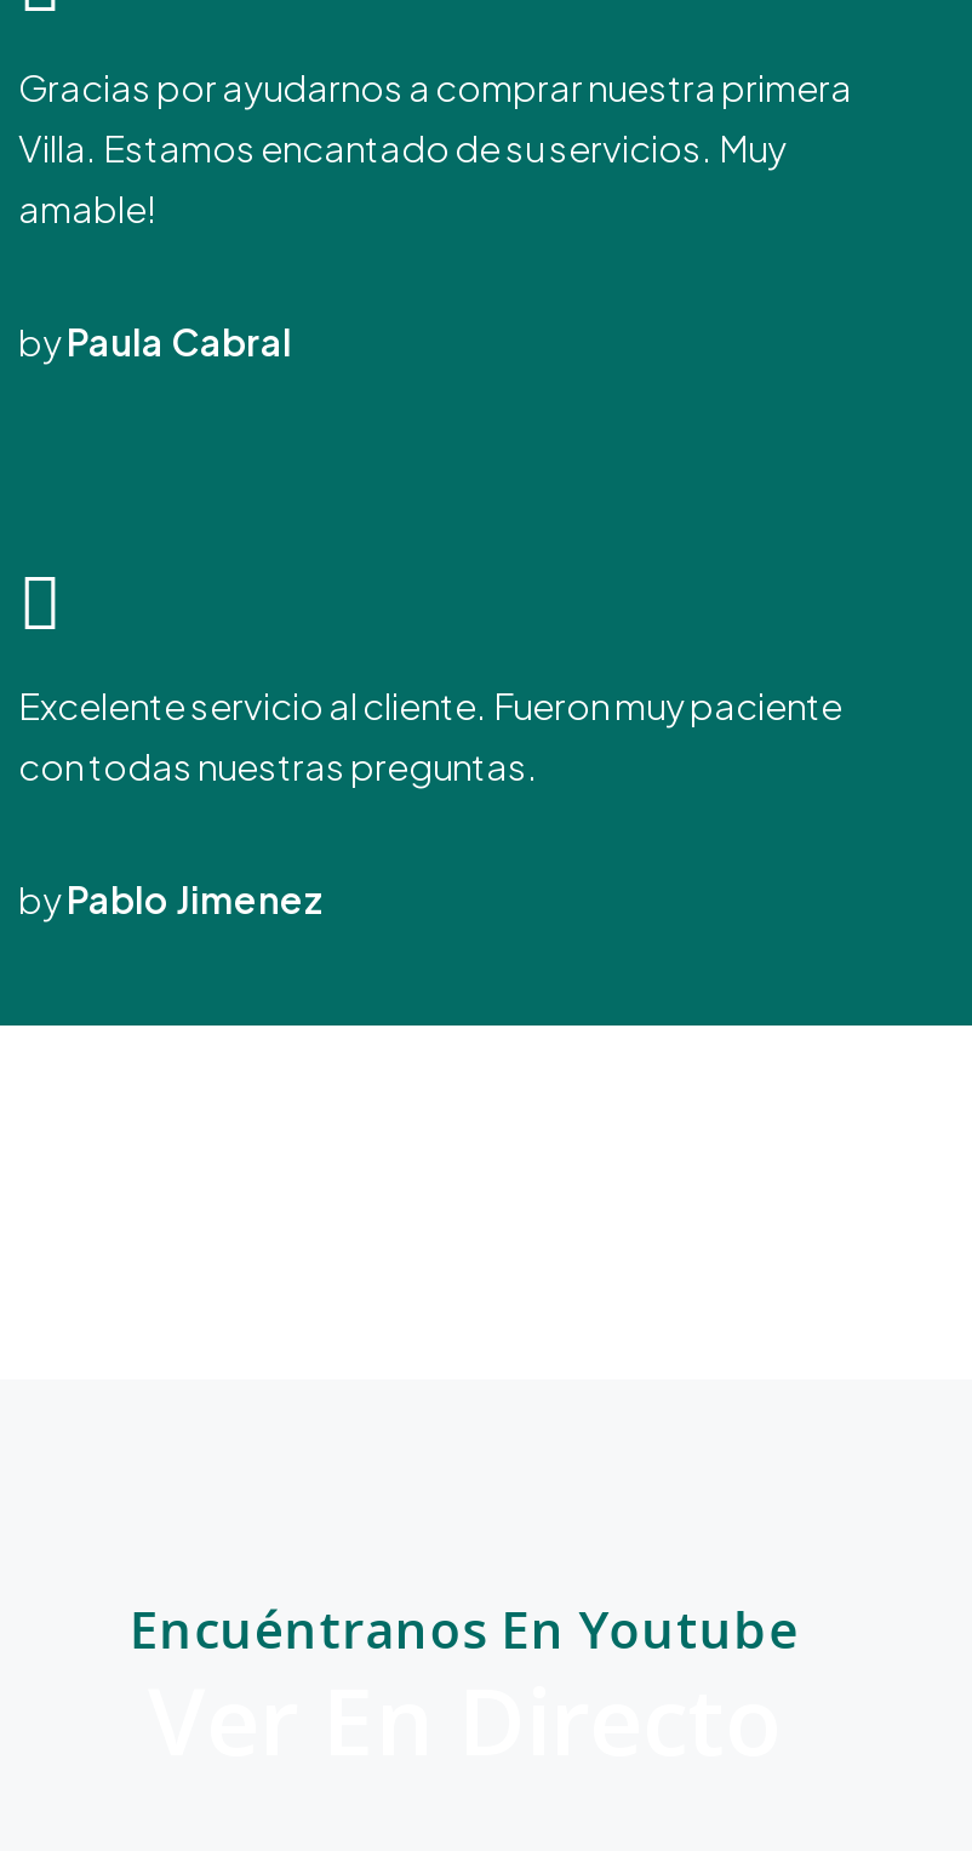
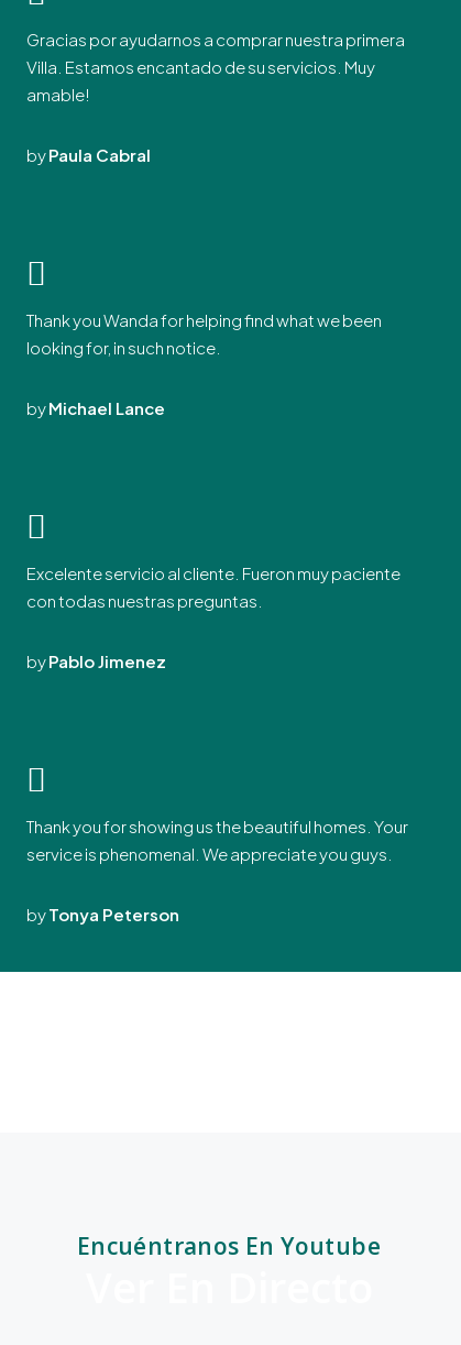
+ Thank you Wanda for helping find what we been
+ looking for, in such notice.
+ byMichael Lance

+ Thank you for showing us the beautiful homes. Your
+ service is phenomenal. We appreciate you guys.
+ byTonya Peterson
